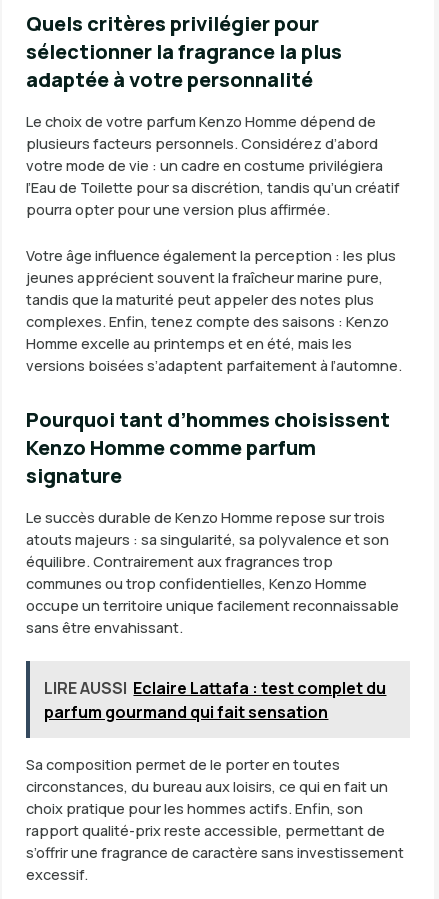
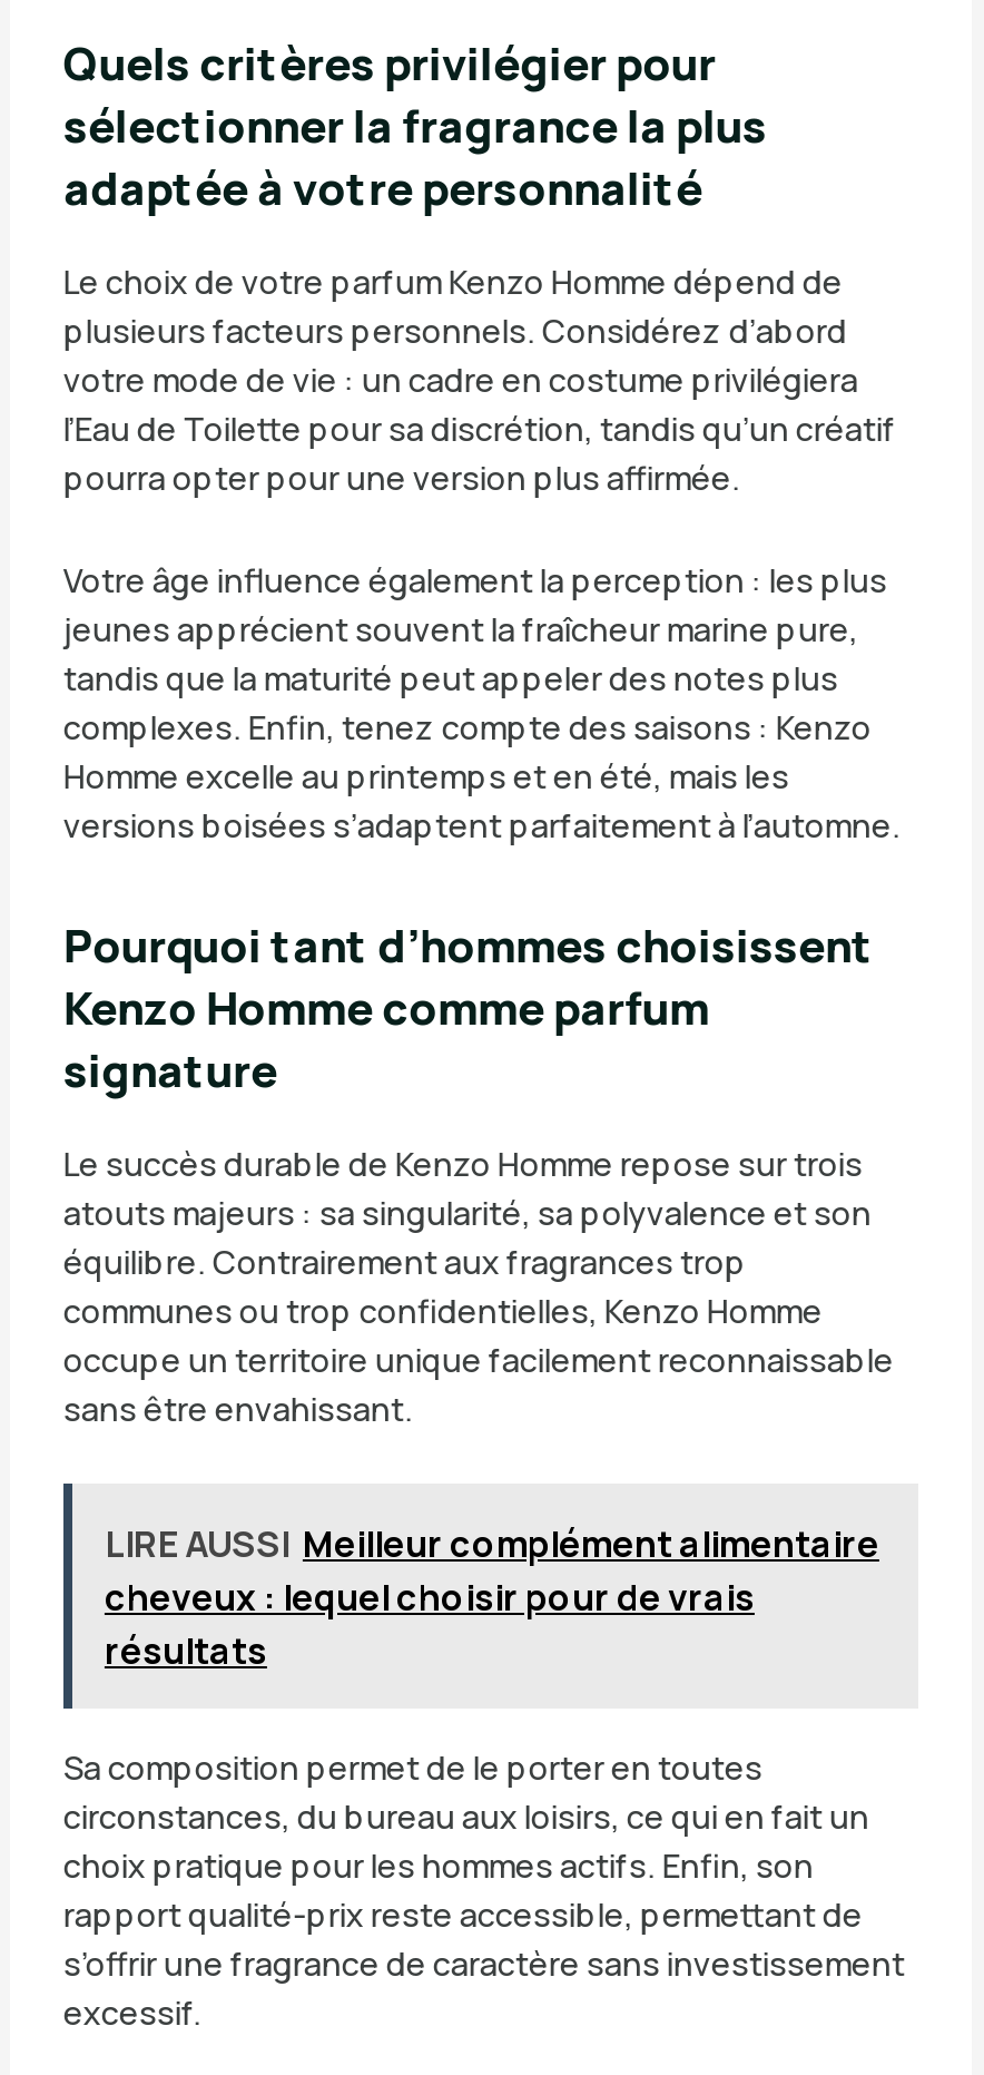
- LIRE AUSSI Eclaire Lattafa : test complet du
- parfum gourmand qui fait sensation
+ LIRE AUSSI Meilleur complément alimentaire
+ cheveux : lequel choisir pour de vrais
+ résultats
